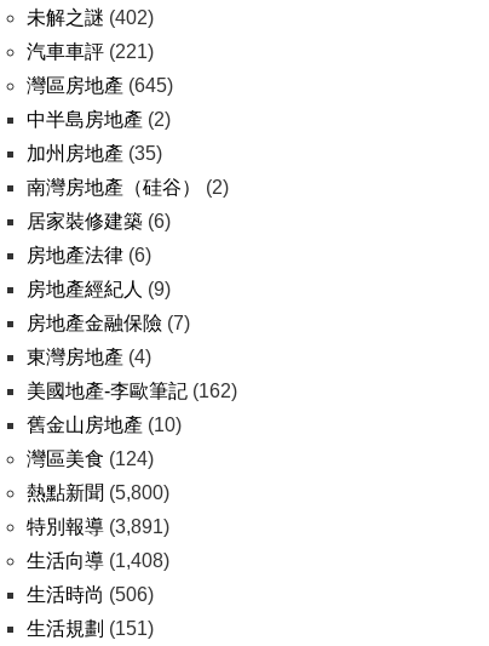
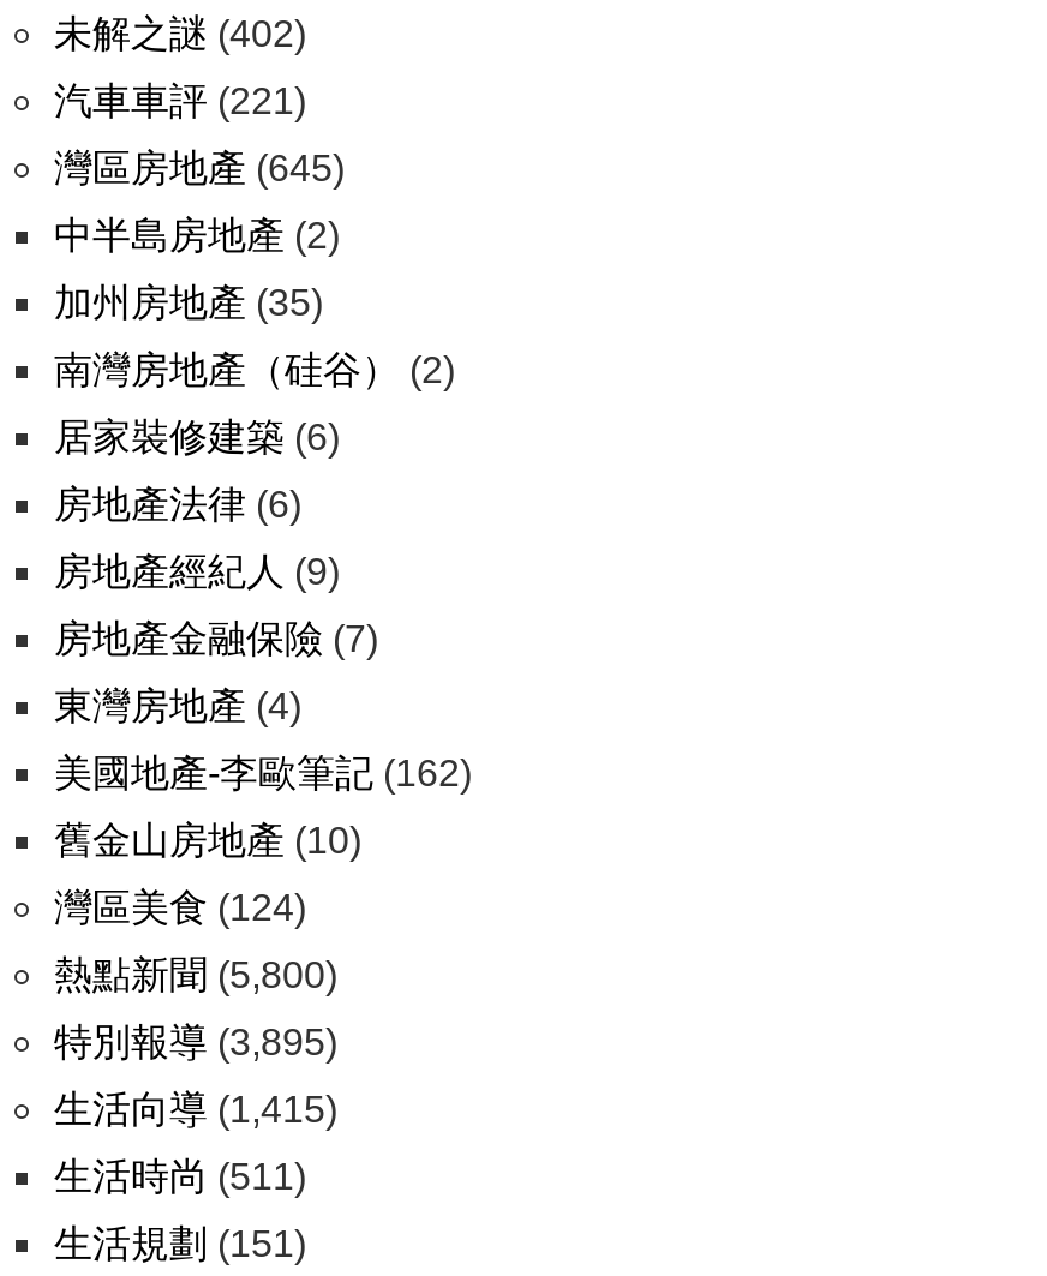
- 特別報導(3,891)
+ 特別報導(3,895)

- 生活向導(1,408)
+ 生活向導(1,415)

- 生活時尚(506)
+ 生活時尚(511)
